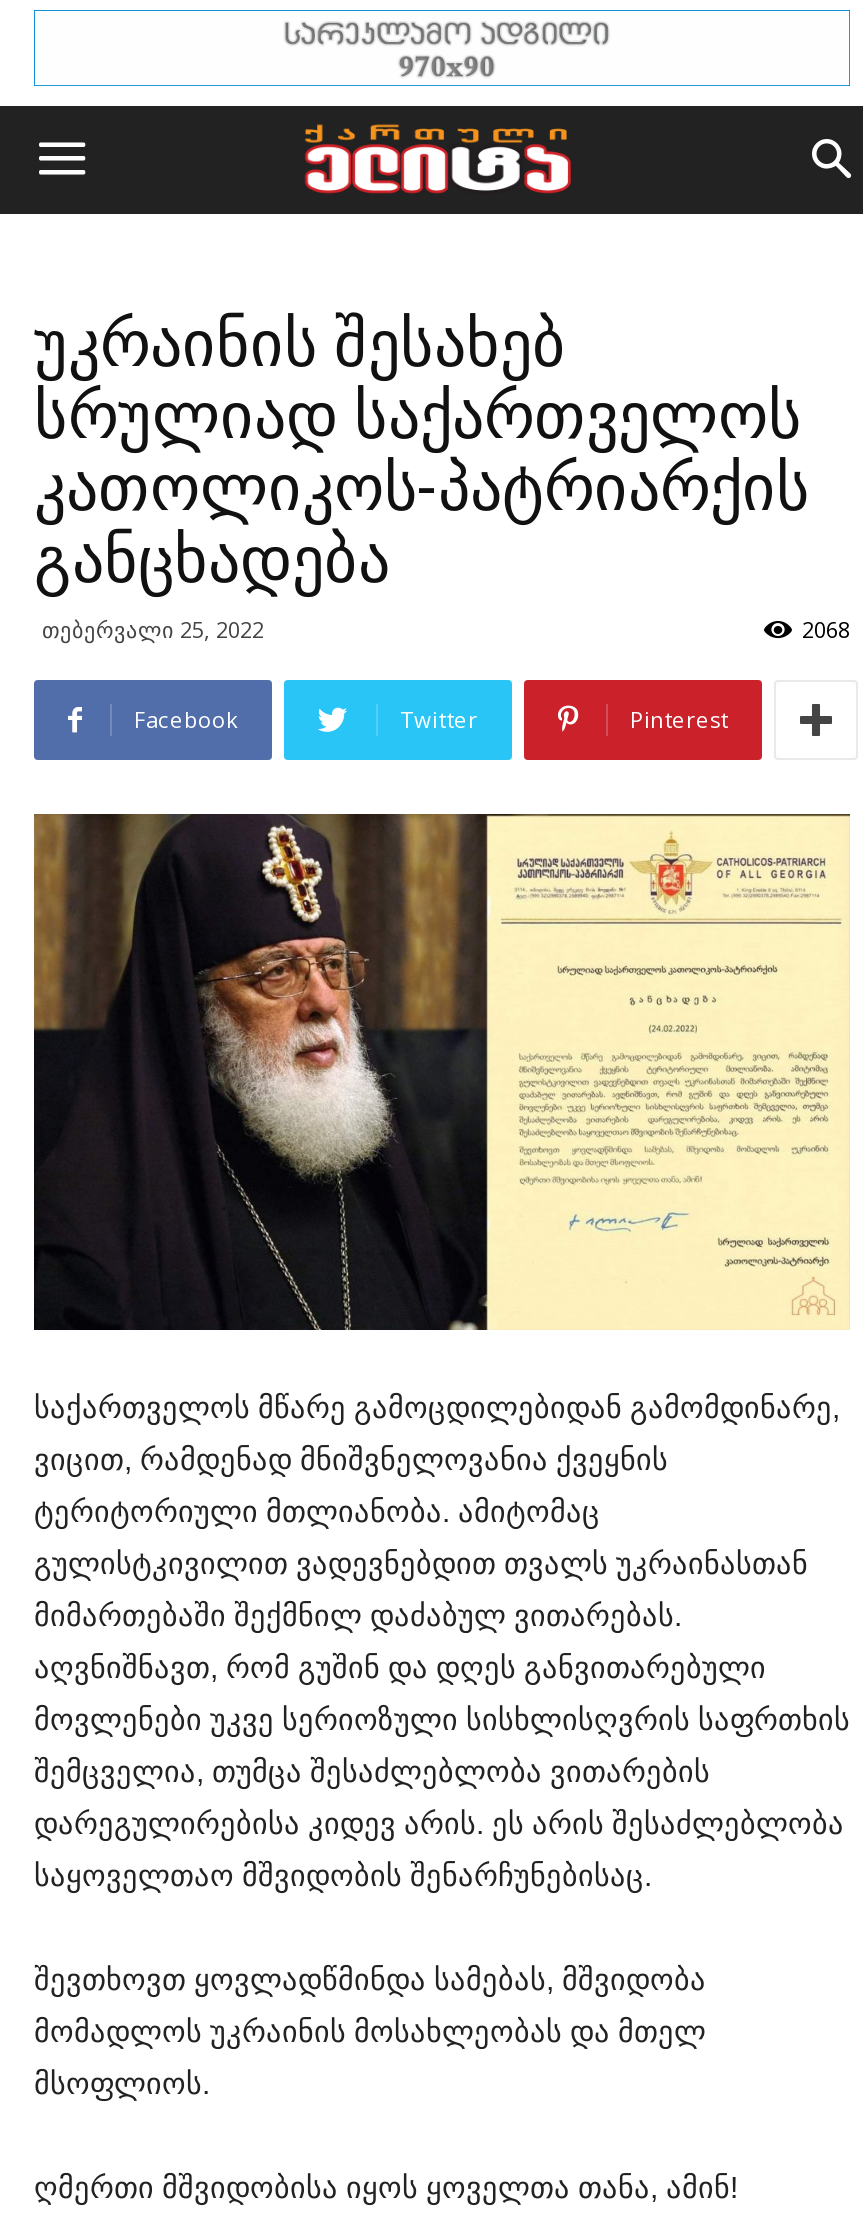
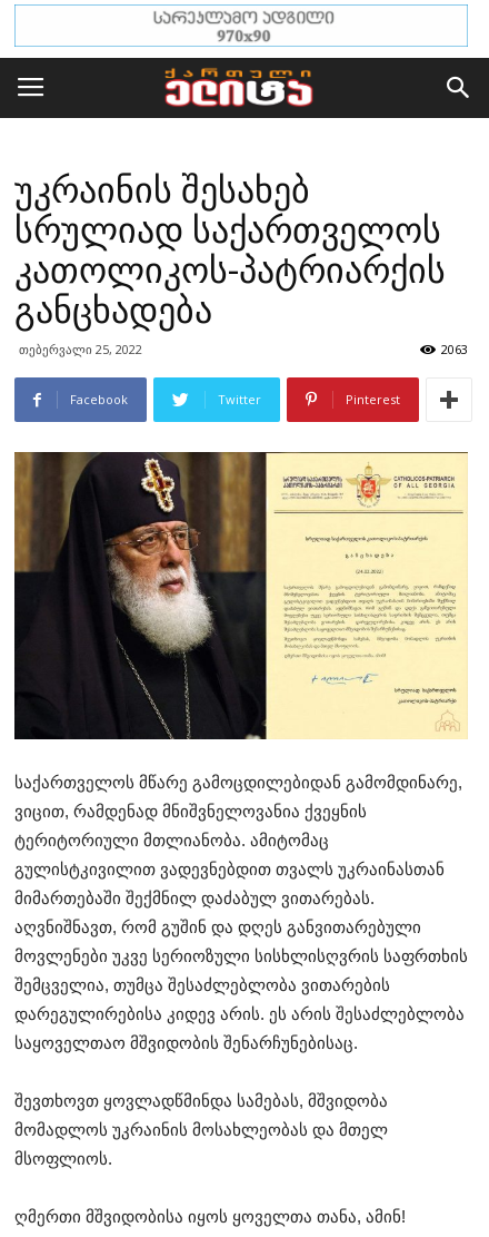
- 2068
+ 2063
